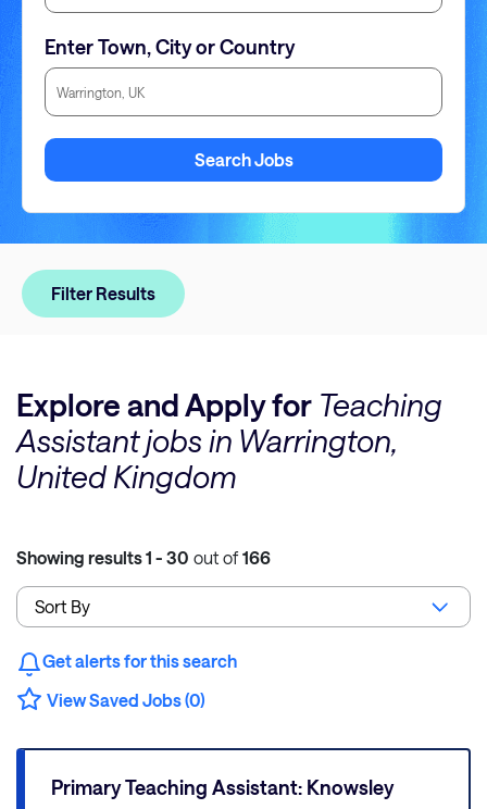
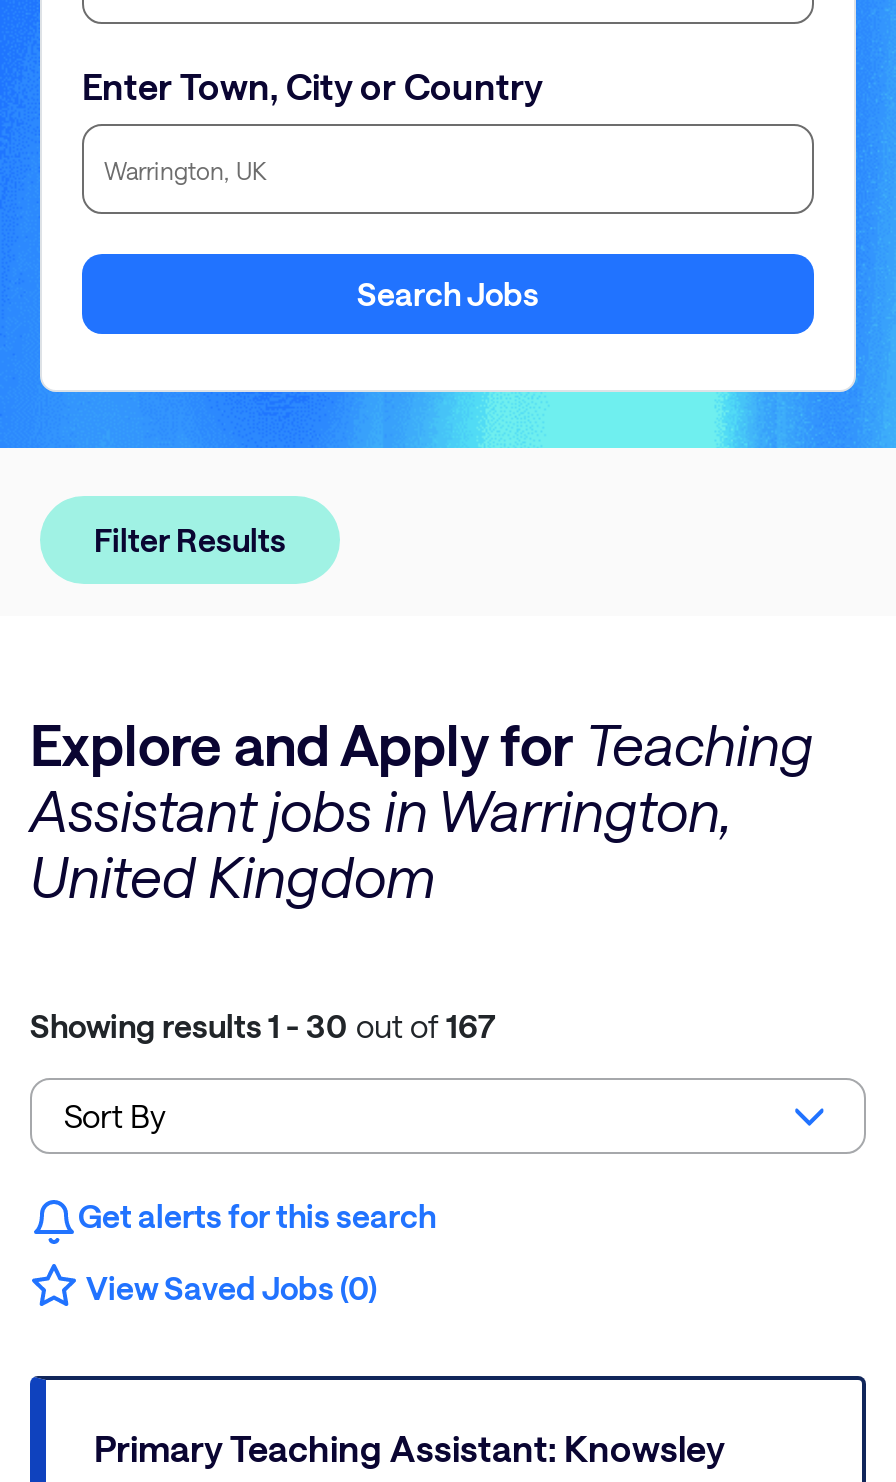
- Showing results 1 - 30 out of 166
+ Showing results 1 - 30 out of 167
